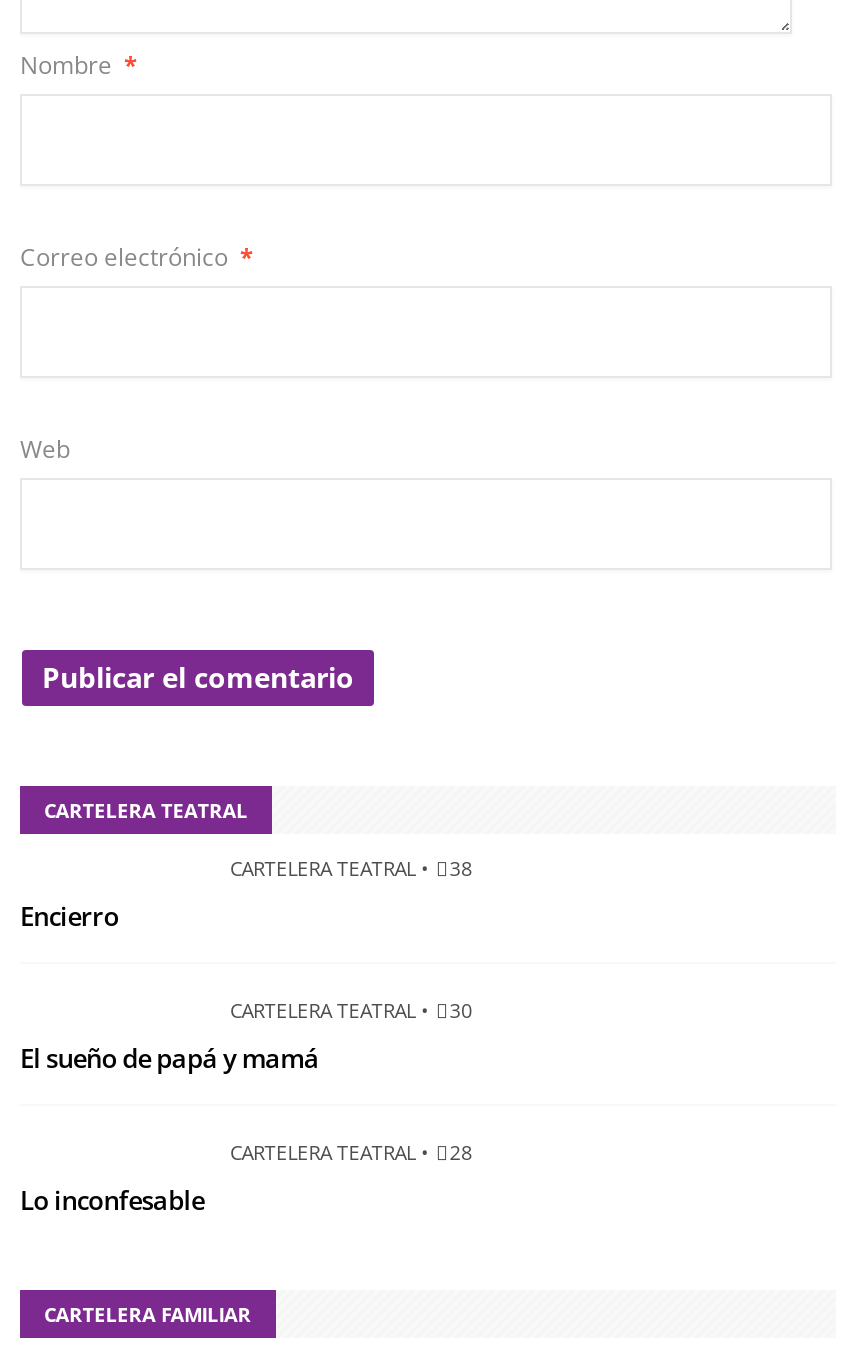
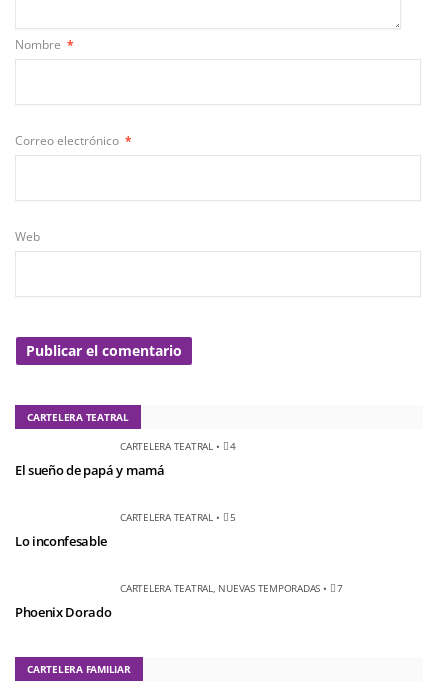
- CARTELERA TEATRAL • 38
- Encierro
- CARTELERA TEATRAL • 30
+ CARTELERA TEATRAL • 4

moved up: El sueño de papá y mamá

- CARTELERA TEATRAL • 28
+ CARTELERA TEATRAL • 5

moved up: Lo inconfesable

+ CARTELERA TEATRAL, NUEVAS TEMPORADAS • 7
+ Phoenix Dorado
